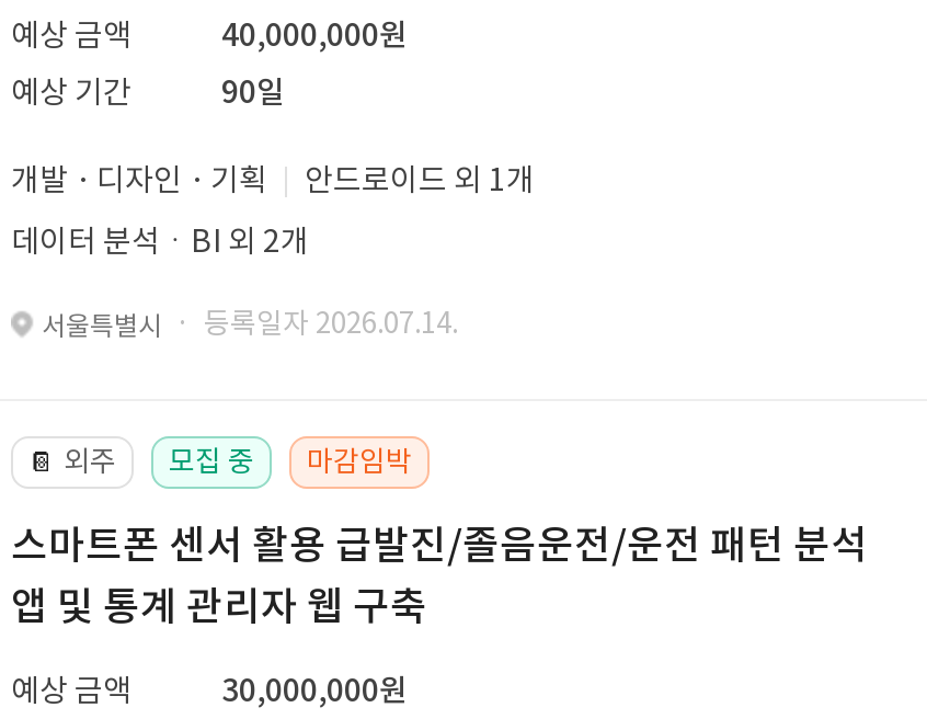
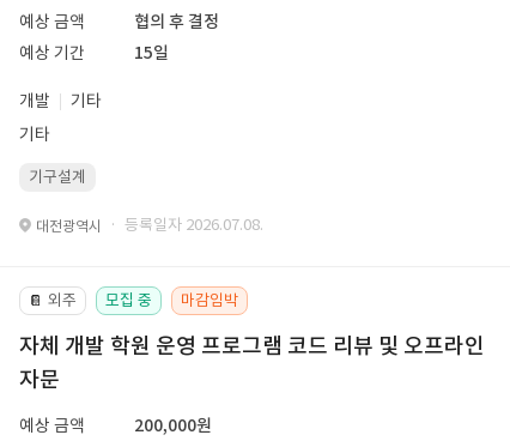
- 40,000,000원
+ 협의 후 결정

- 90일
- 개발 · 디자인 · 기획
- 안드로이드 외 1개
- 데이터 분석ㆍBI 외 2개
- 서울특별시 · 등록일자 2026.07.14.
+ 15일
+ 개발
+ 기타
+ 기타
+ 기구설계
+ 대전광역시 · 등록일자 2026.07.08.

- 스마트폰 센서 활용 급발진/졸음운전/운전 패턴 분석
- 앱 및 통계 관리자 웹 구축
+ 자체 개발 학원 운영 프로그램 코드 리뷰 및 오프라인
+ 자문

- 30,000,000원
+ 200,000원
